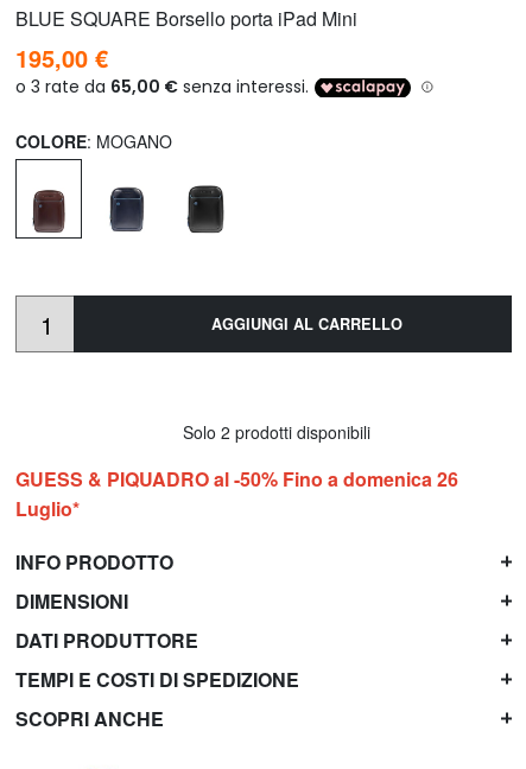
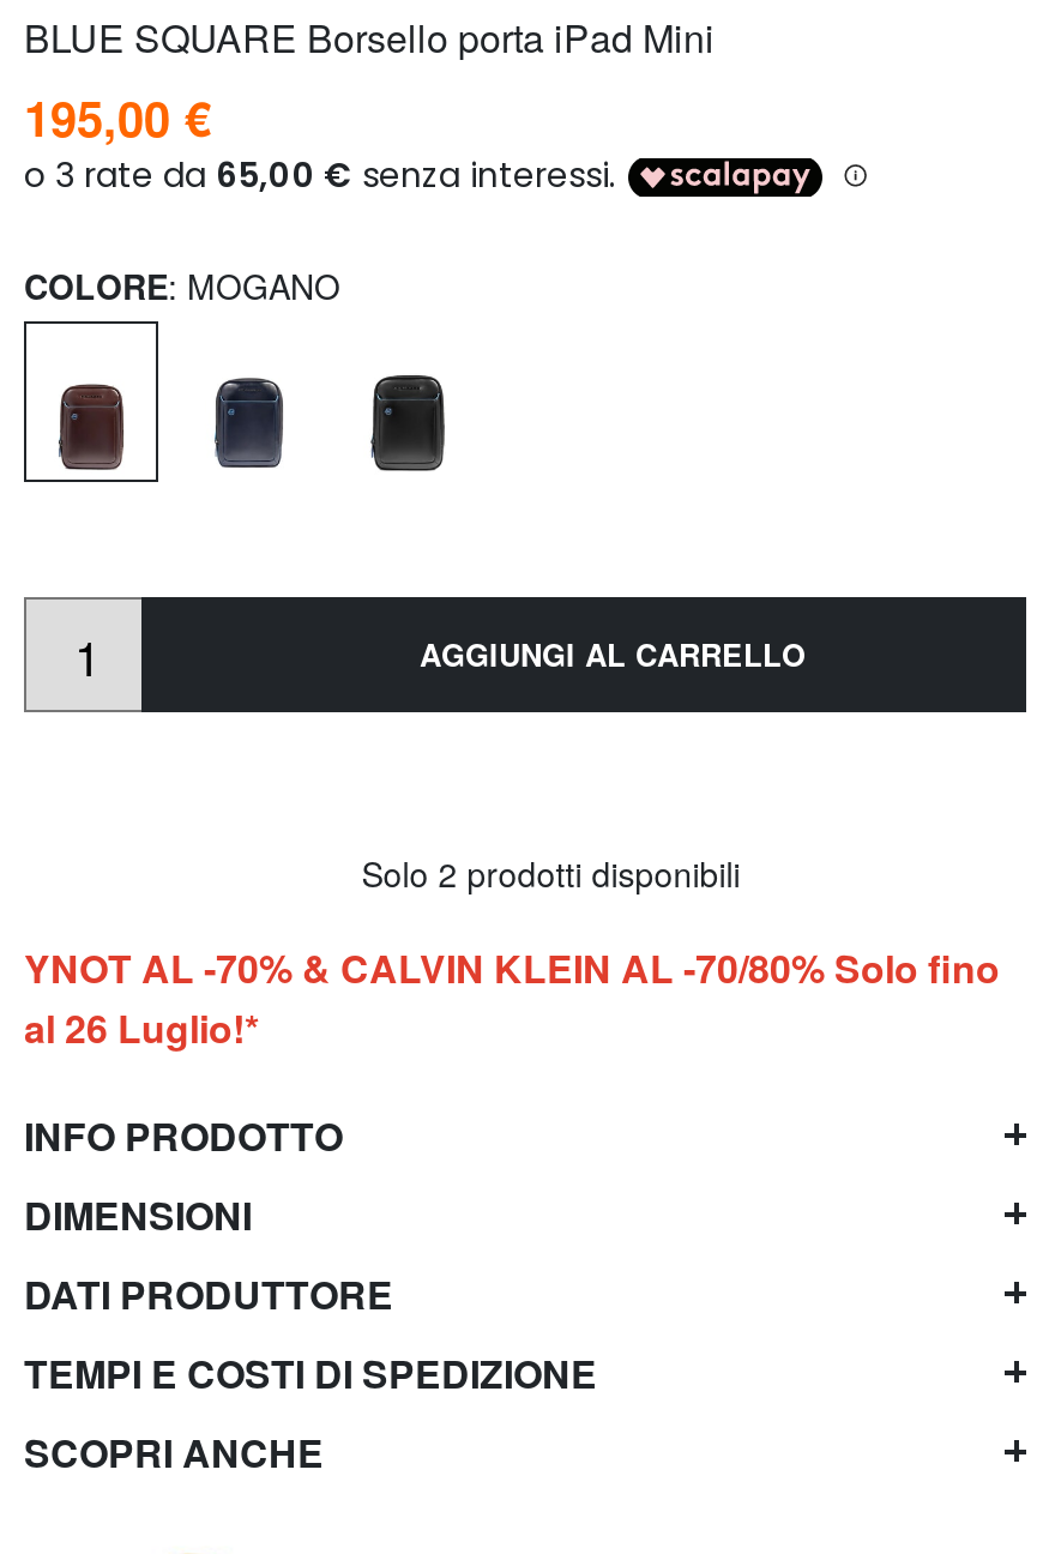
- GUESS & PIQUADRO al -50% Fino a domenica 26
- Luglio*
+ YNOT AL -70% & CALVIN KLEIN AL -70/80% Solo fino
+ al 26 Luglio!*
